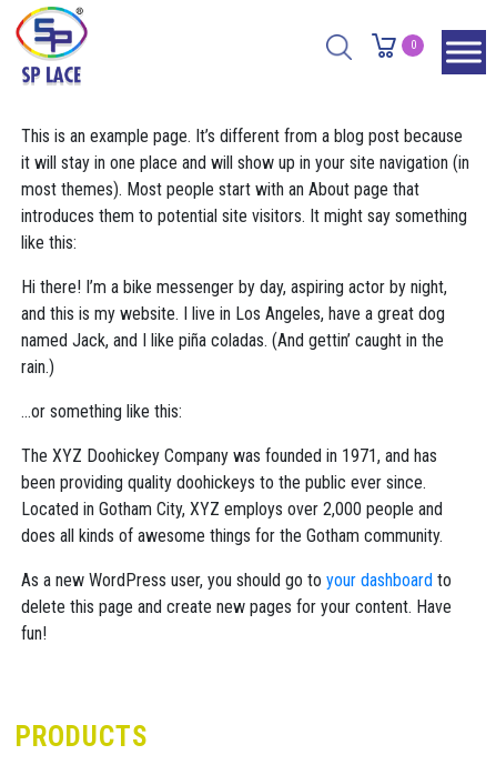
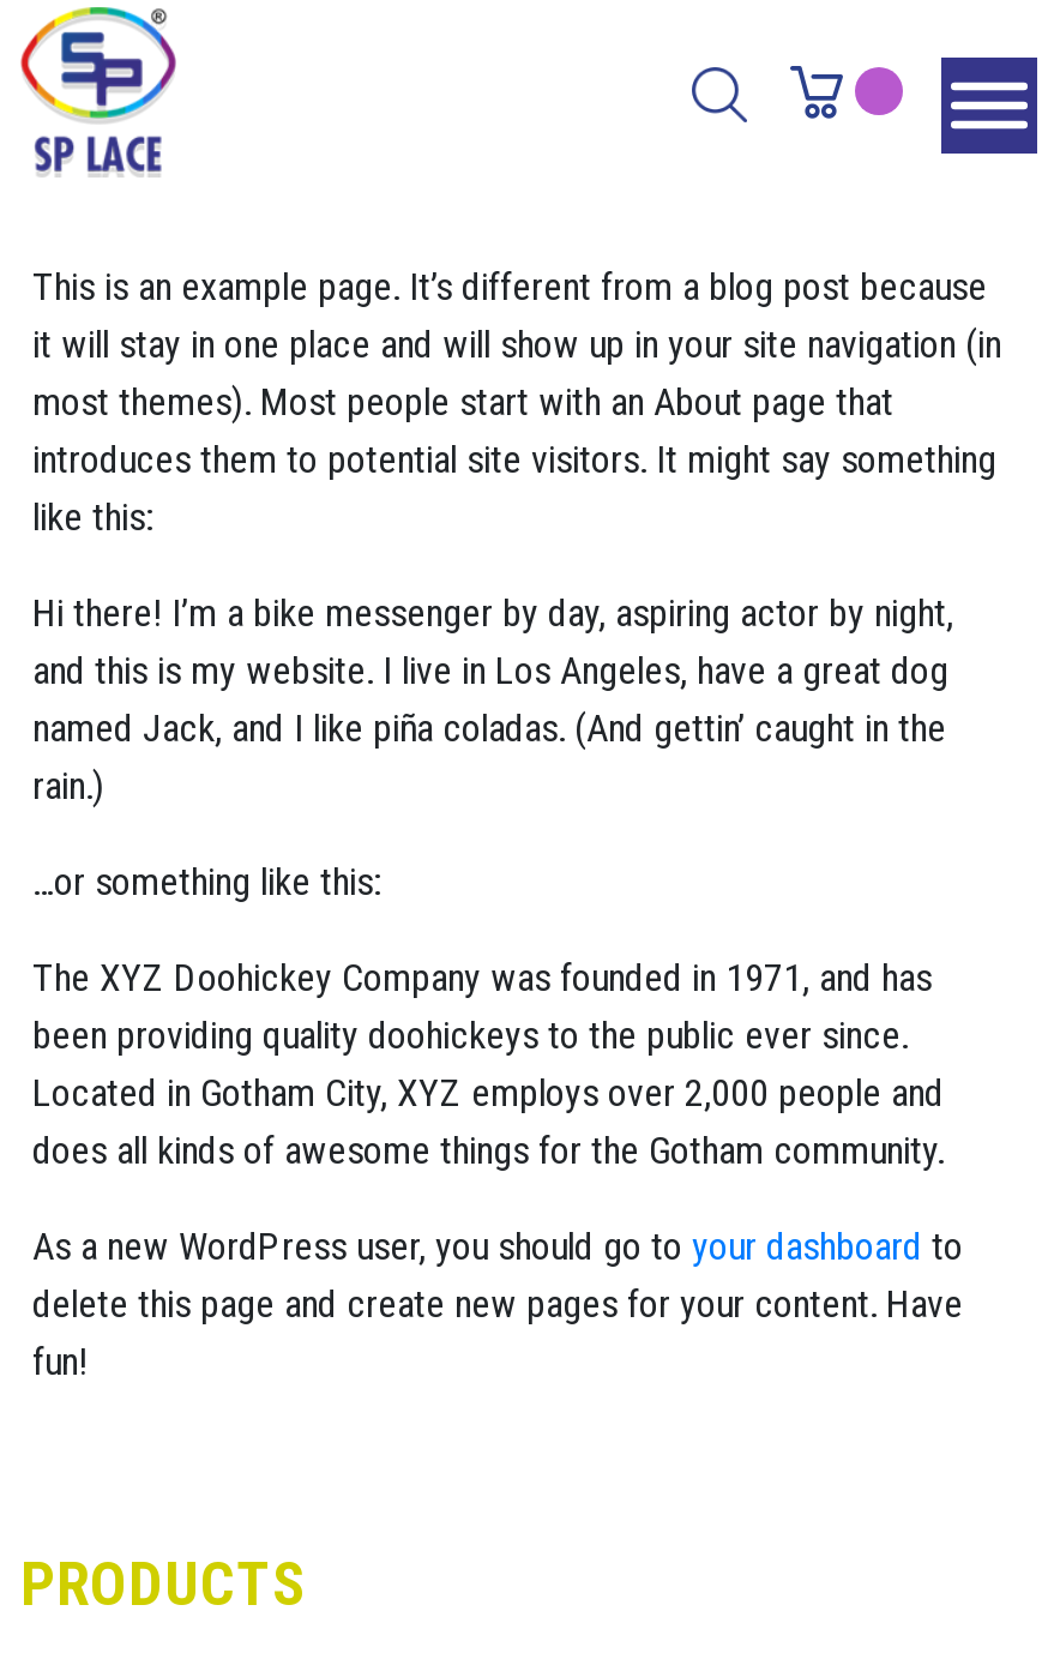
- 0
